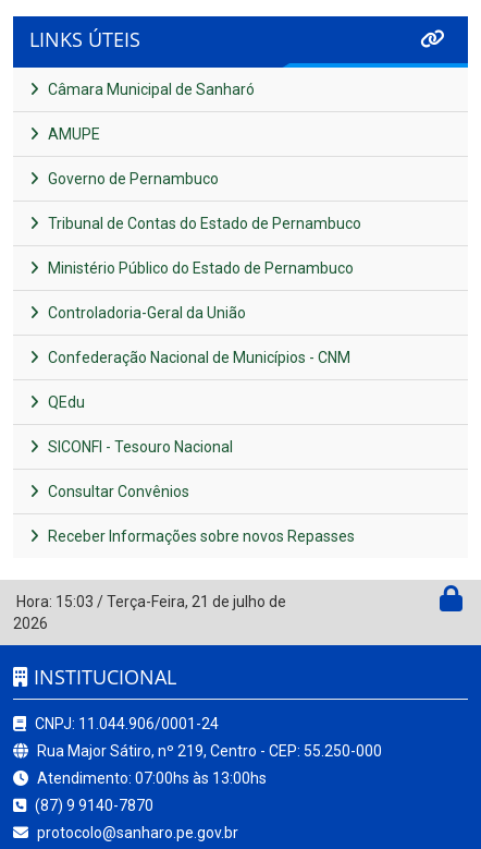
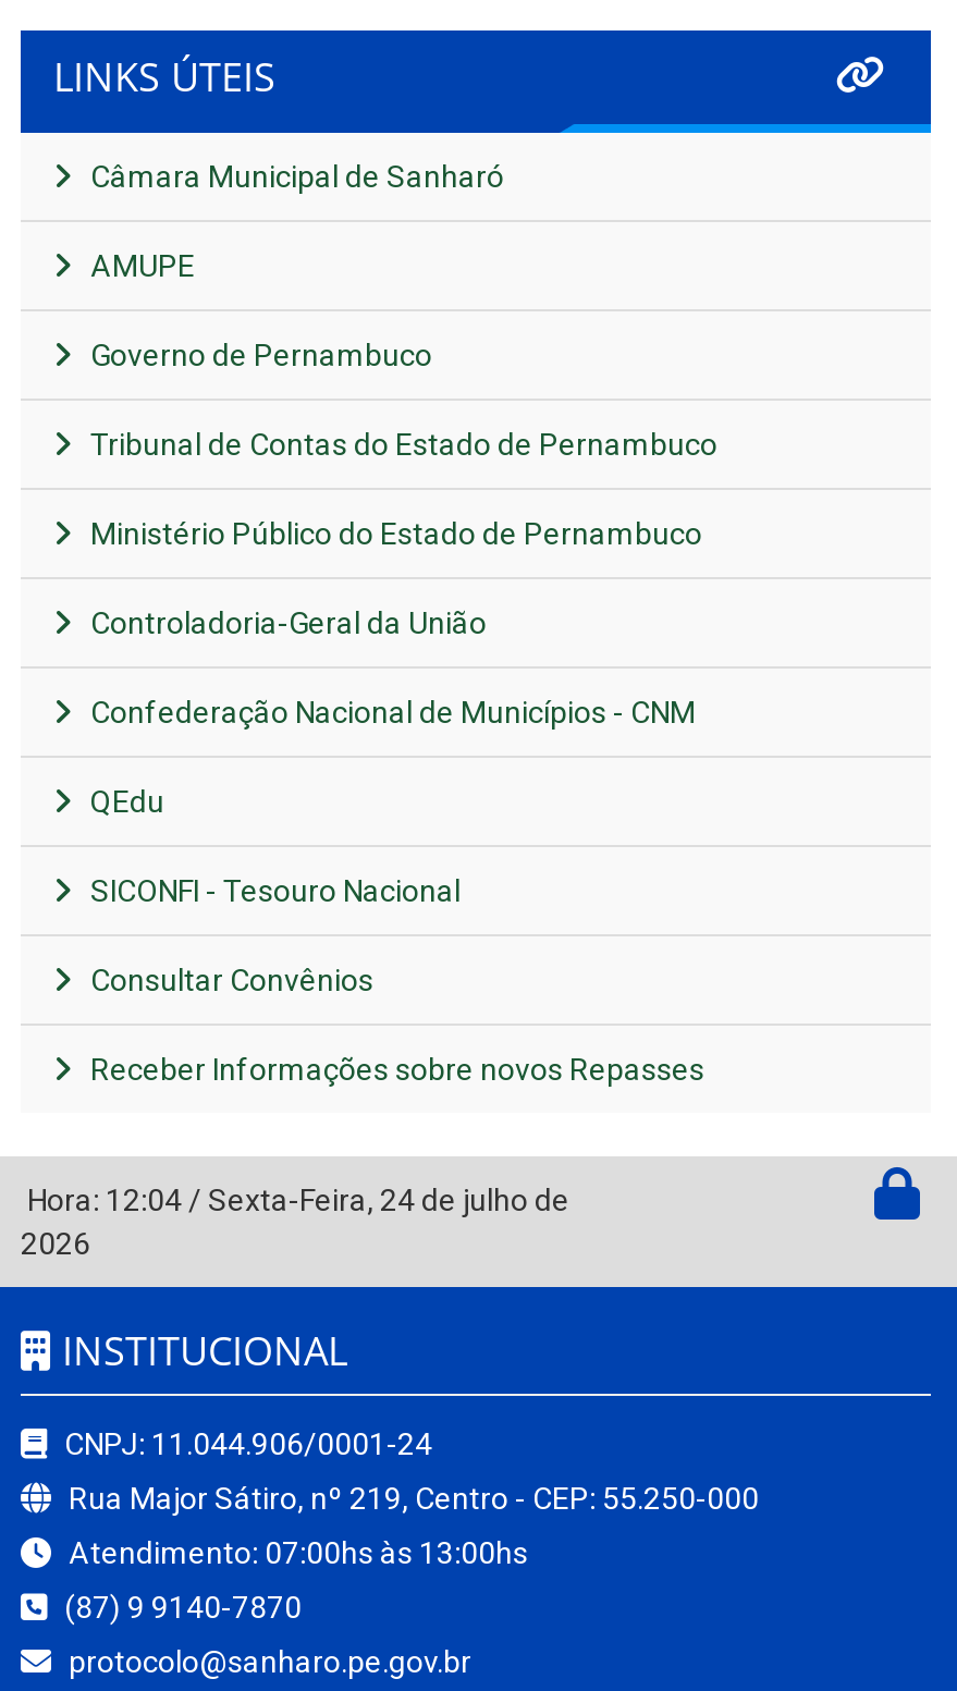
- Hora: 15:03 / Terça-Feira, 21 de julho de
+ Hora: 12:04 / Sexta-Feira, 24 de julho de
